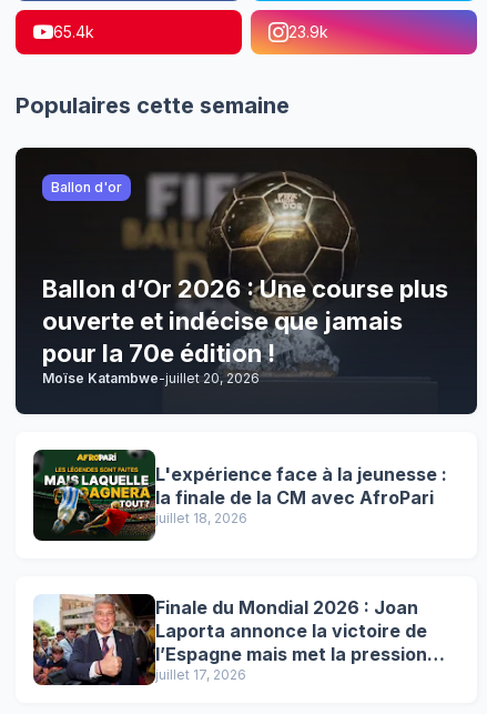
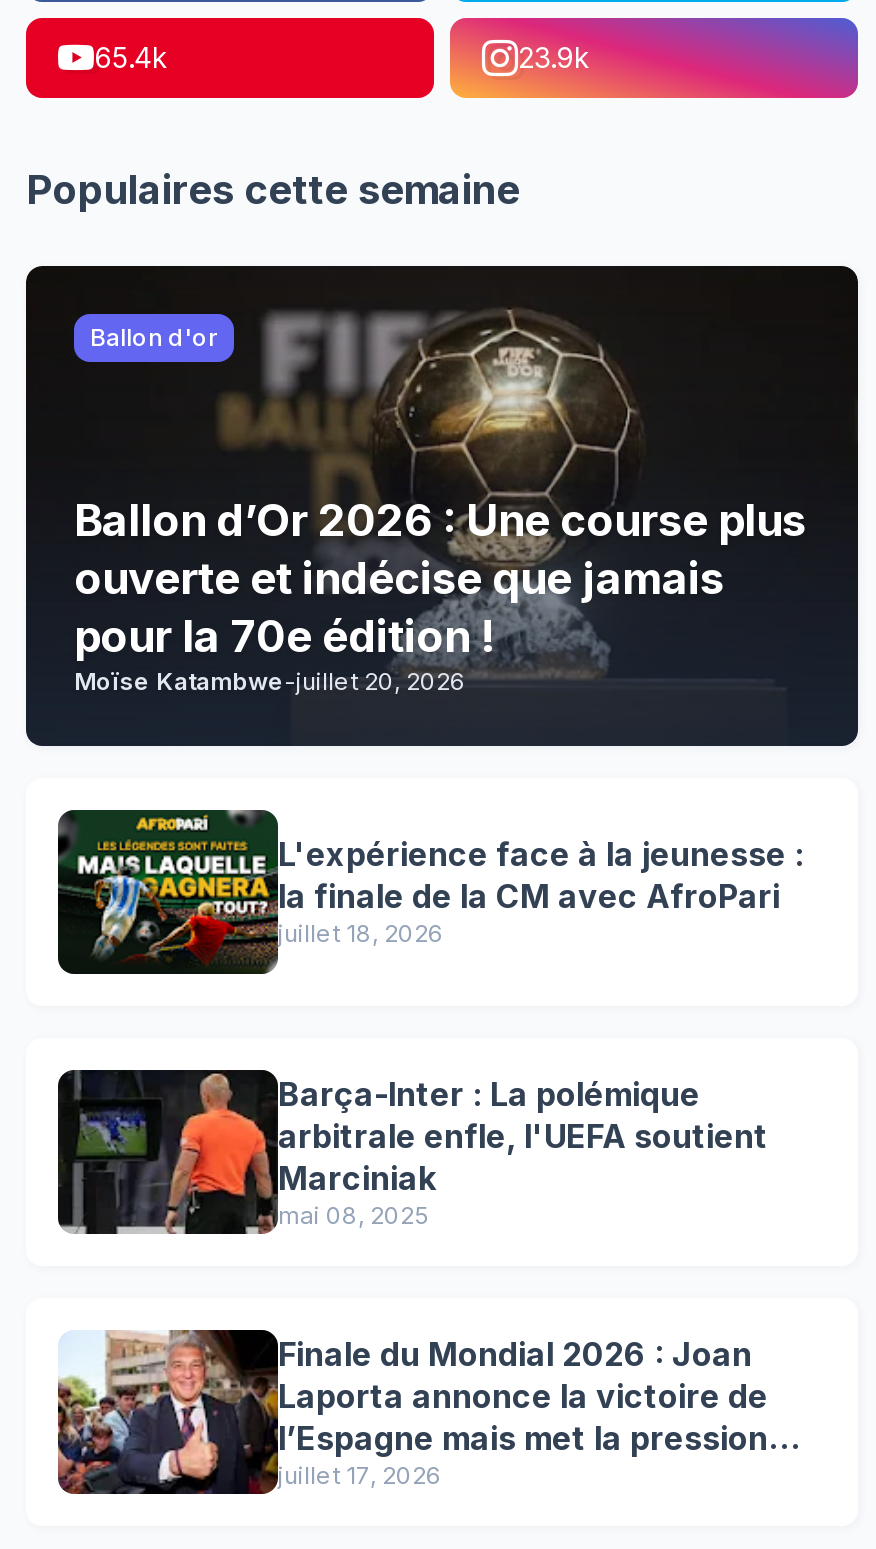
+ [image]
+ Barça-Inter : La polémique
+ arbitrale enfle, l'UEFA soutient
+ Marciniak
+ mai 08, 2025
